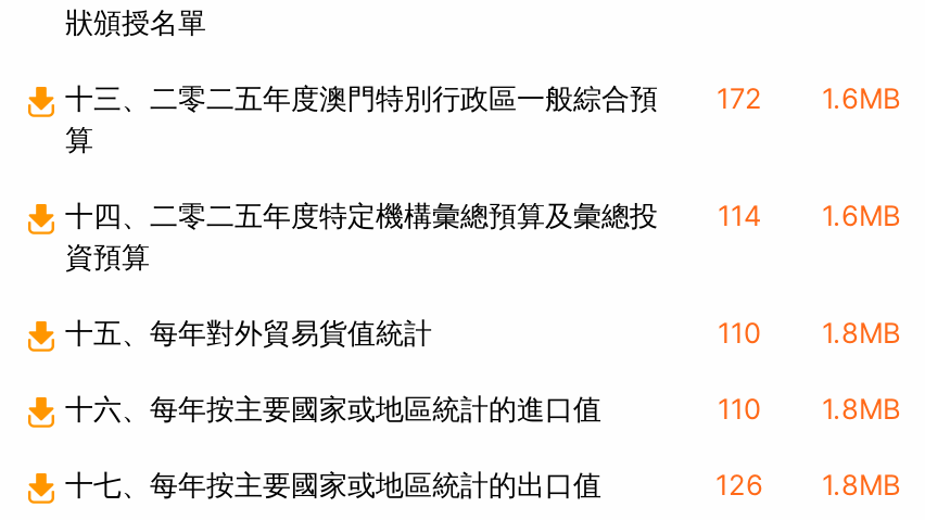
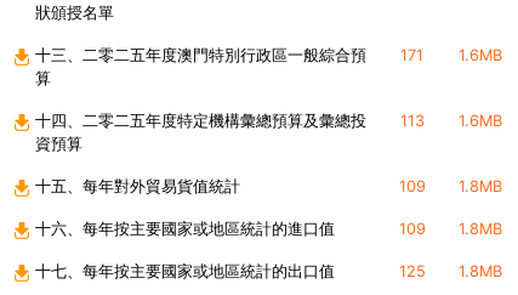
- 十三、二零二五年度澳門特別行政區一般綜合預 172 1.6MB
+ 十三、二零二五年度澳門特別行政區一般綜合預 171 1.6MB

- 十四、二零二五年度特定機構彙總預算及彙總投 114 1.6MB
+ 十四、二零二五年度特定機構彙總預算及彙總投 113 1.6MB

- 110 1.8MB
+ 109 1.8MB

- 110 1.8MB
+ 109 1.8MB

- 126 1.8MB
+ 125 1.8MB
